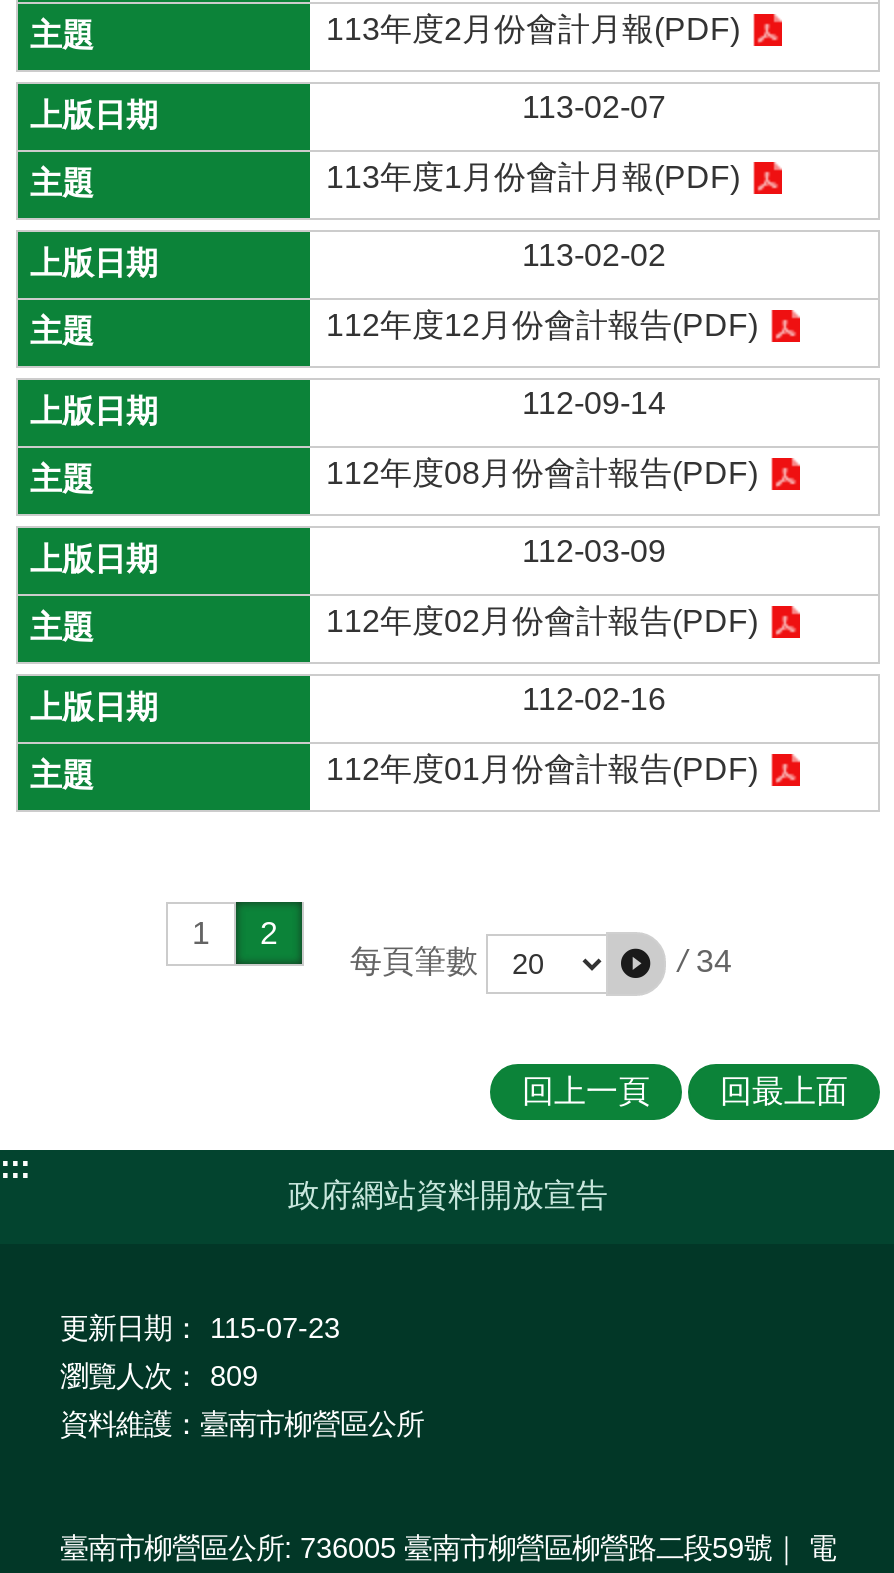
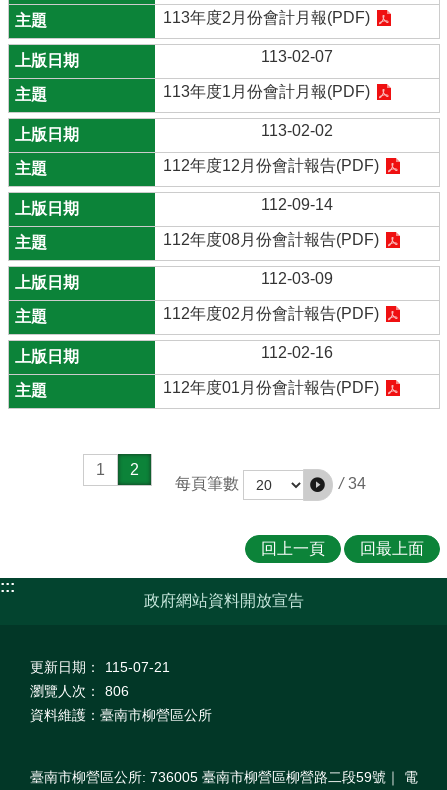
- 更新日期： 115-07-23
+ 更新日期： 115-07-21

- 瀏覽人次： 809
+ 瀏覽人次： 806
